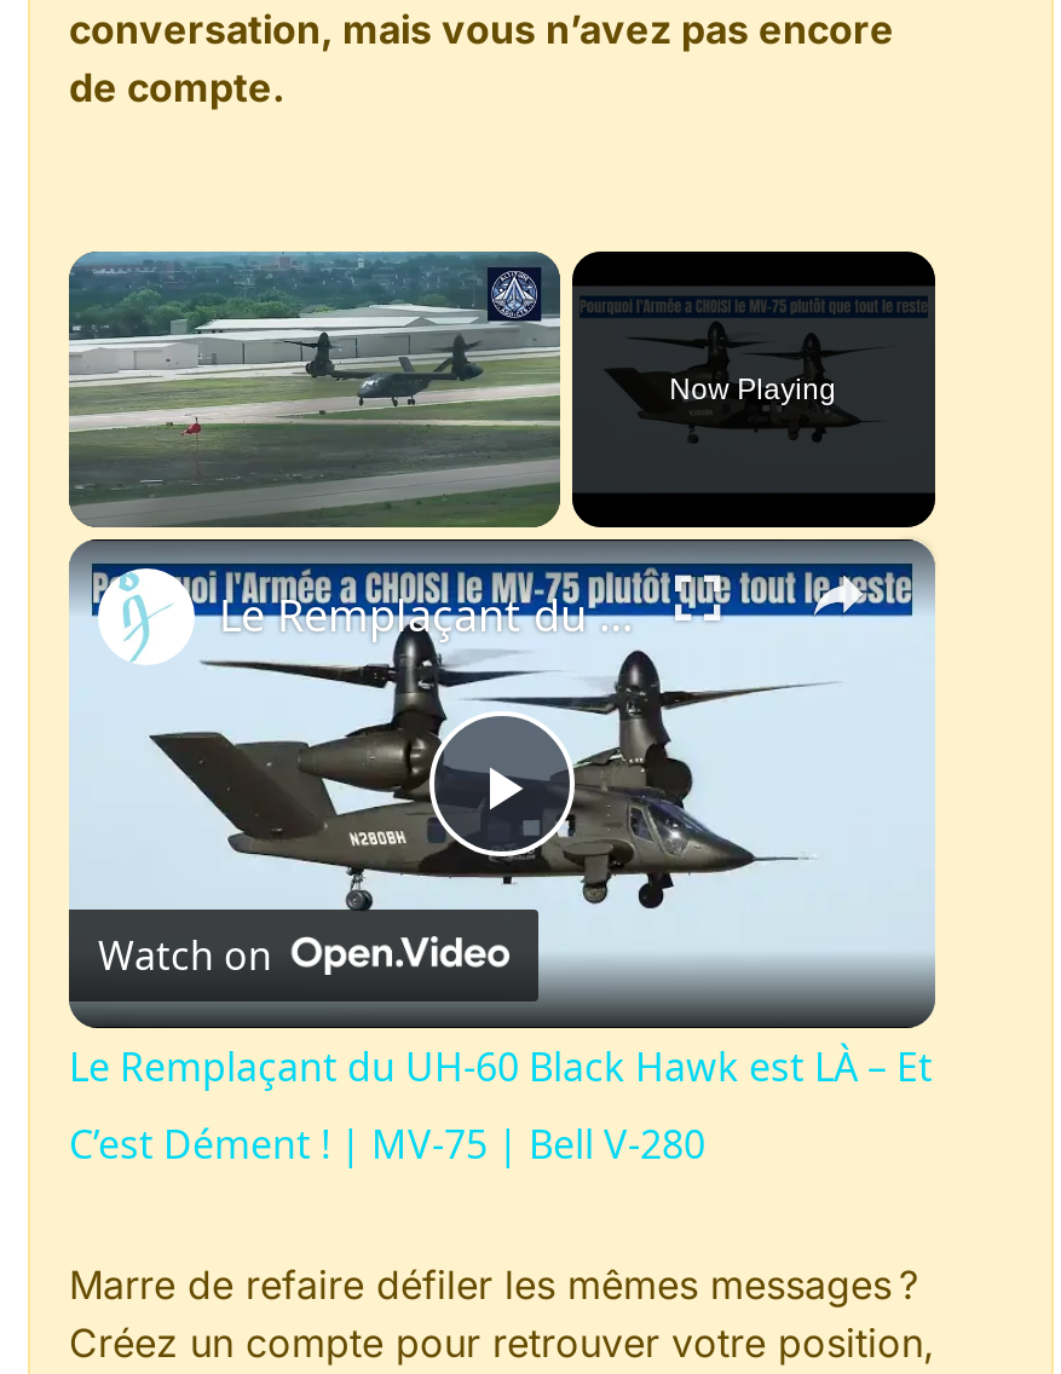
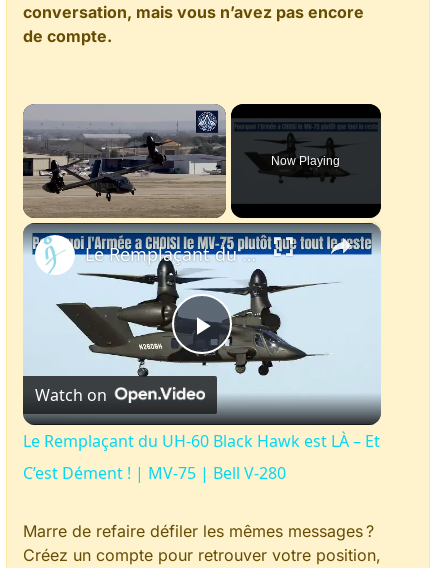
- [image]
+ [image]
